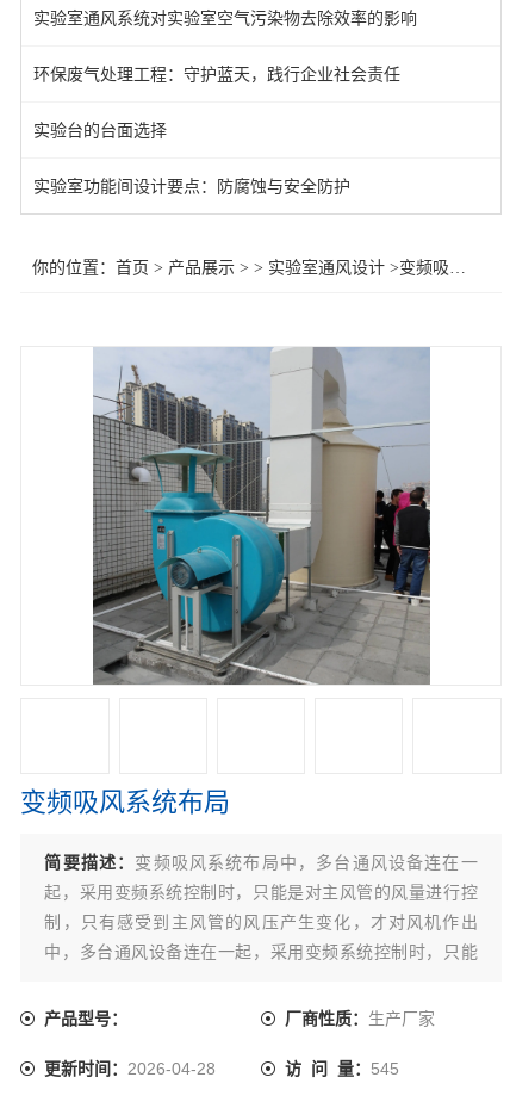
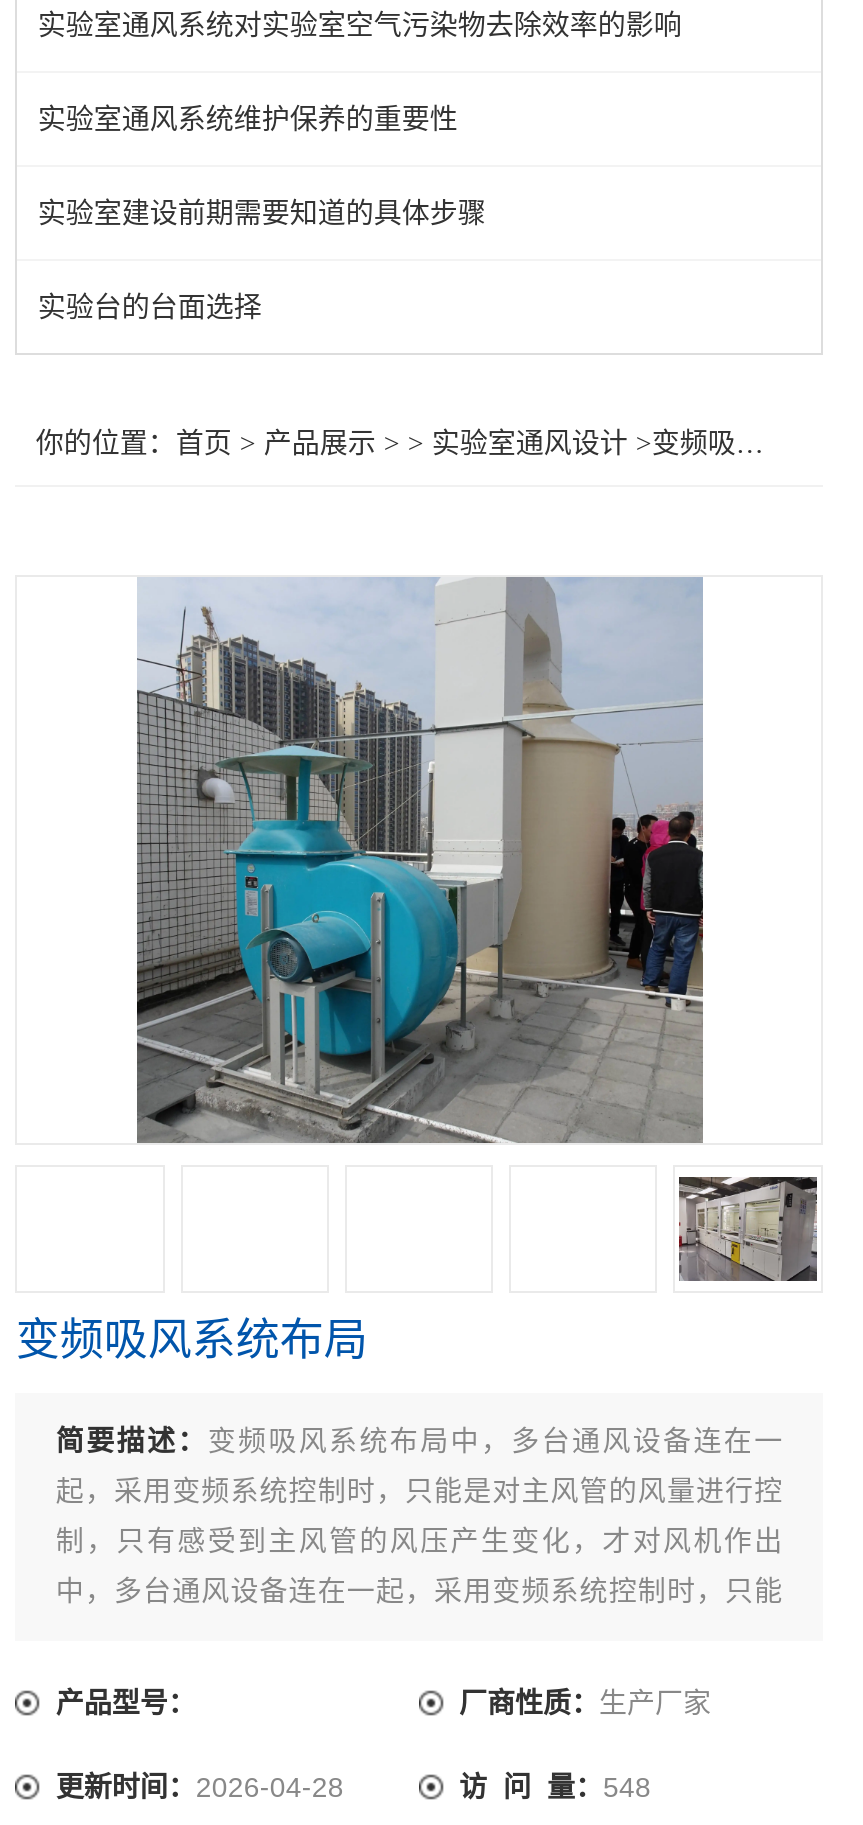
- 环保废气处理工程：守护蓝天，践行企业社会责任
+ 实验室通风系统维护保养的重要性
+ 实验室建设前期需要知道的具体步骤

moved down: 实验台的台面选择

- 实验室功能间设计要点：防腐蚀与安全防护

+ [image]

- 访 问 量：545
+ 访 问 量：548
